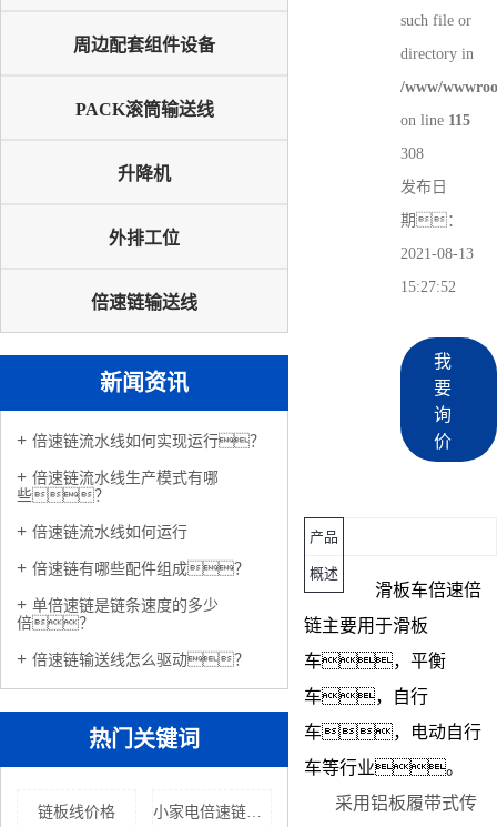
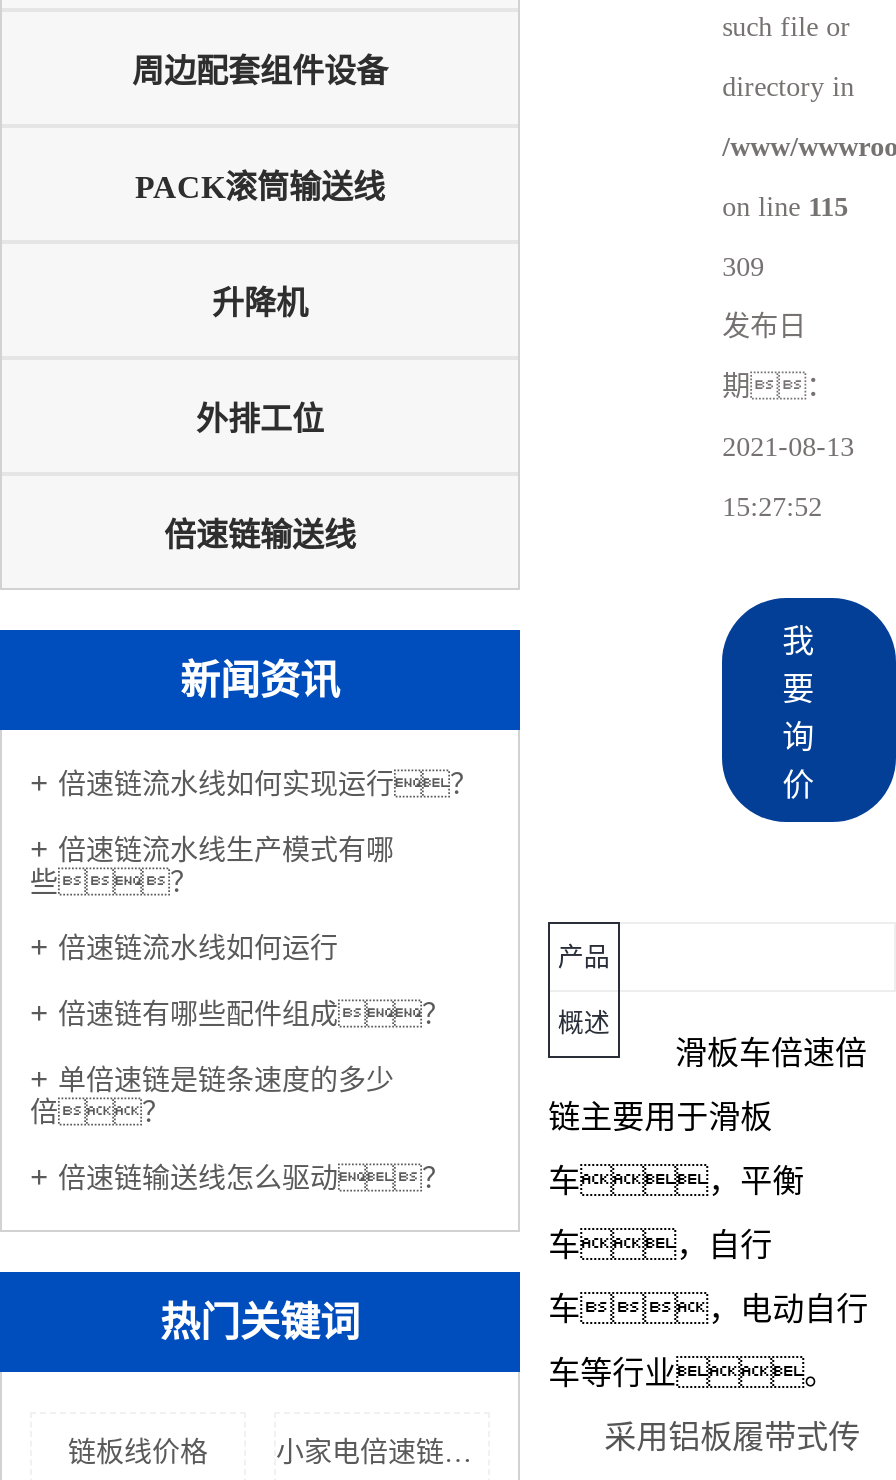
- 308
+ 309
